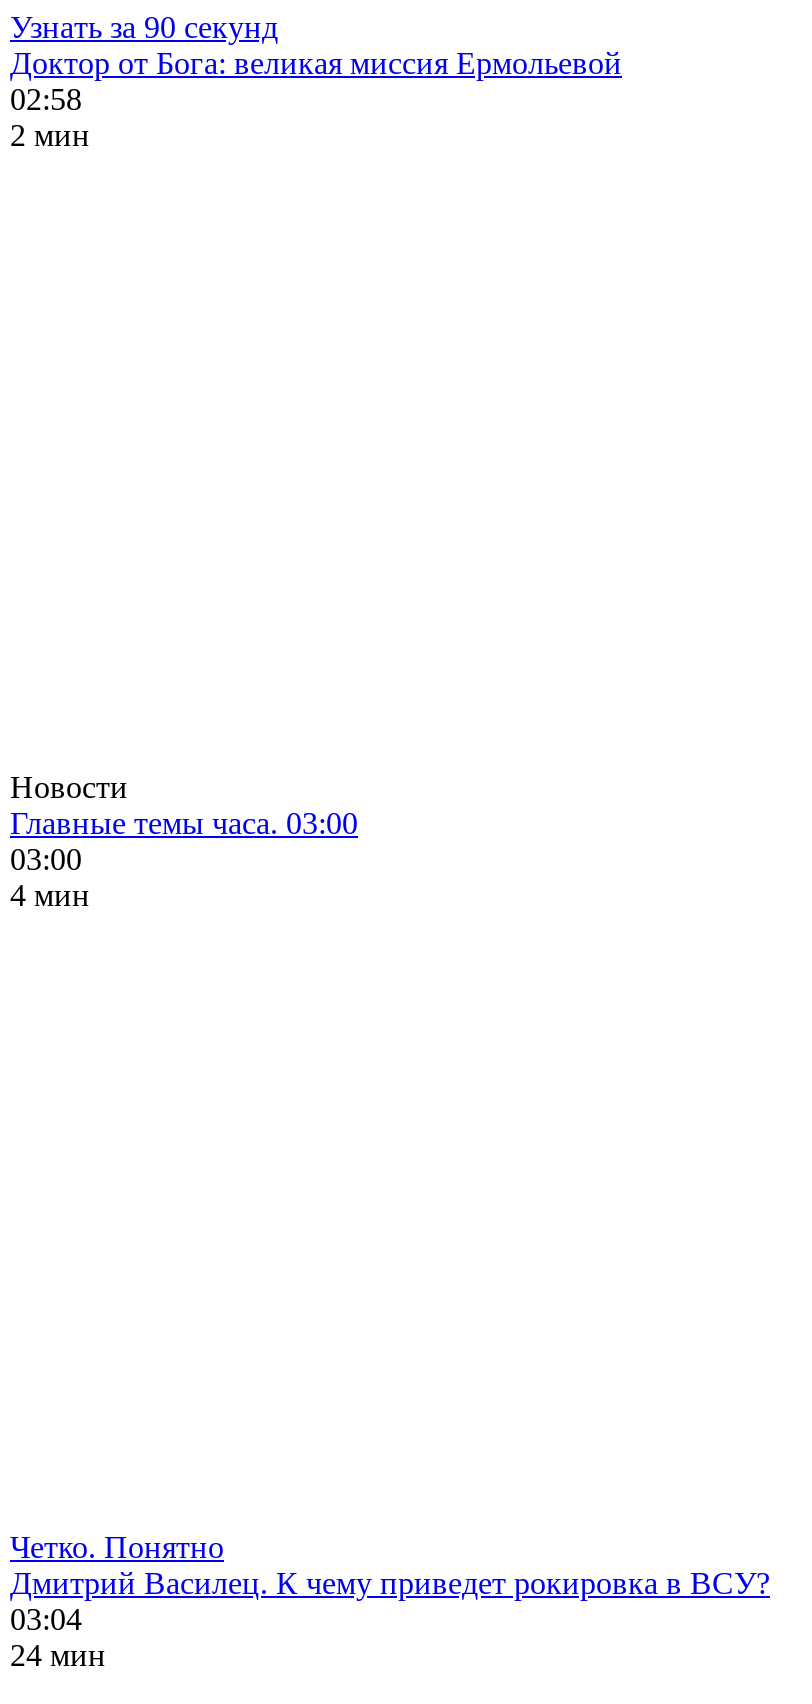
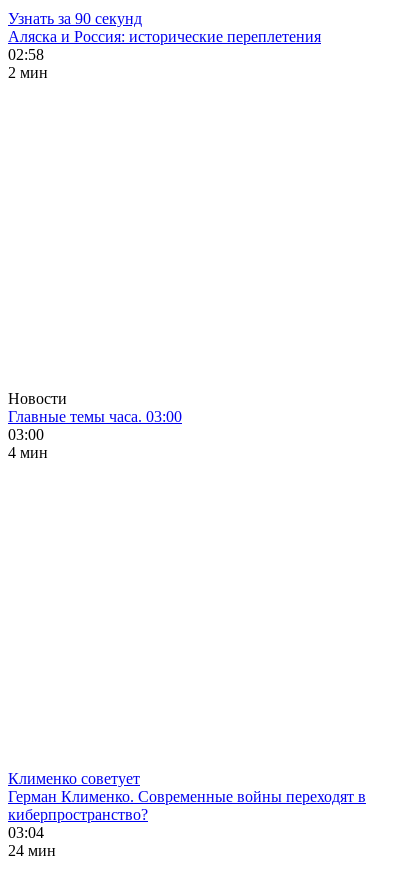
- Доктор от Бога: великая миссия Ермольевой
+ Аляска и Россия: исторические переплетения

- Четко. Понятно
- Дмитрий Василец. К чему приведет рокировка в ВСУ?
+ Клименко советует
+ Герман Клименко. Современные войны переходят в
+ киберпространство?
